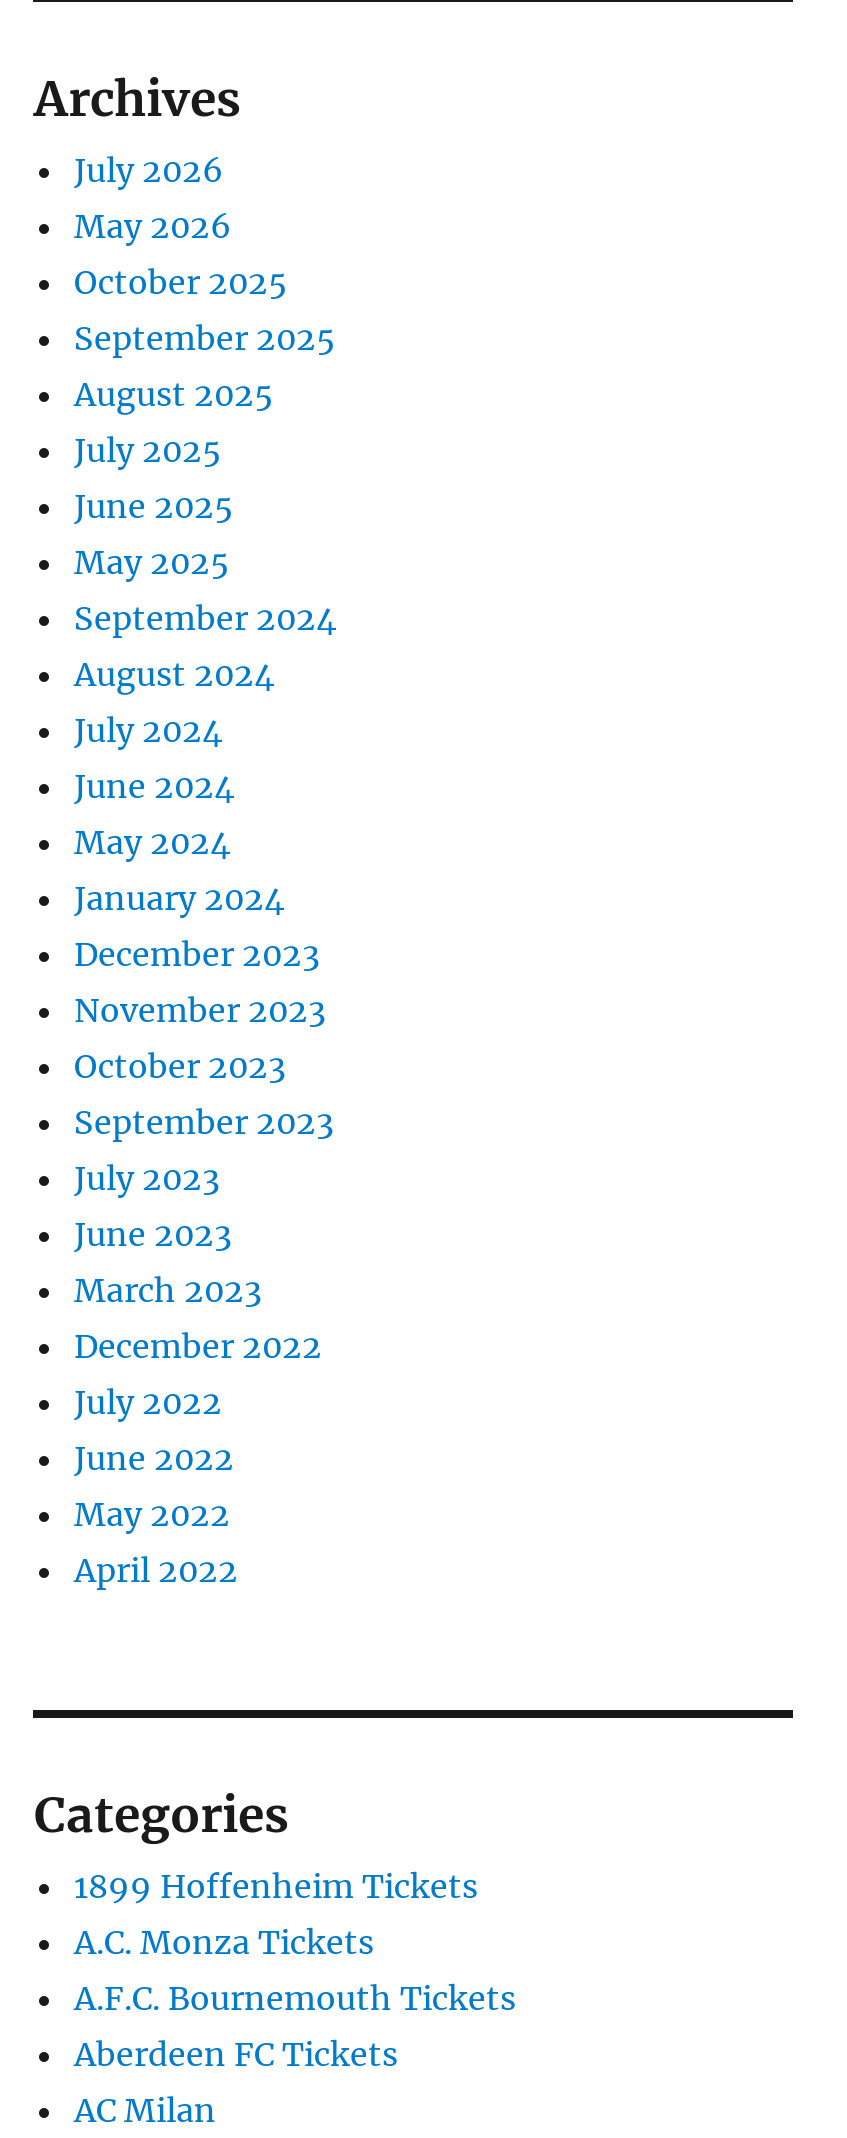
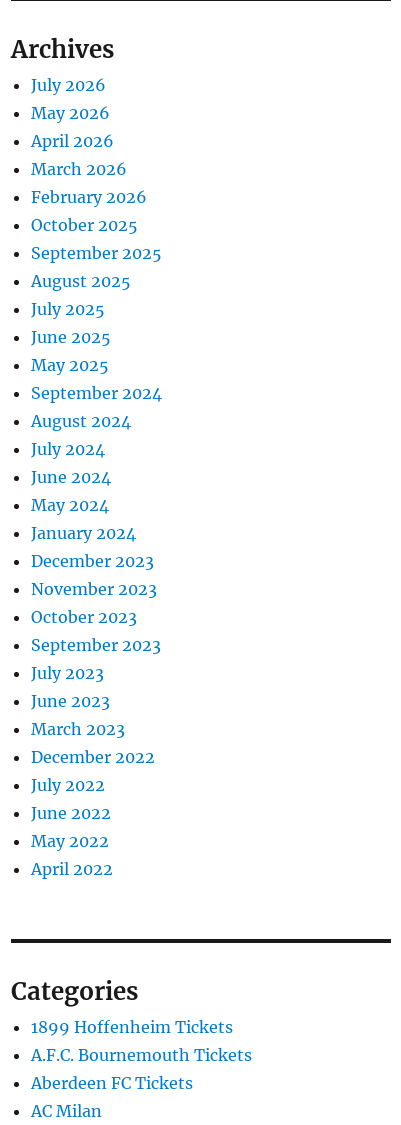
+ April 2026
+ March 2026
+ February 2026

moved down: October 2025 | September 2025 | August 2025 | ... | Categories | 1899 Hoffenheim Tickets

- A.C. Monza Tickets
